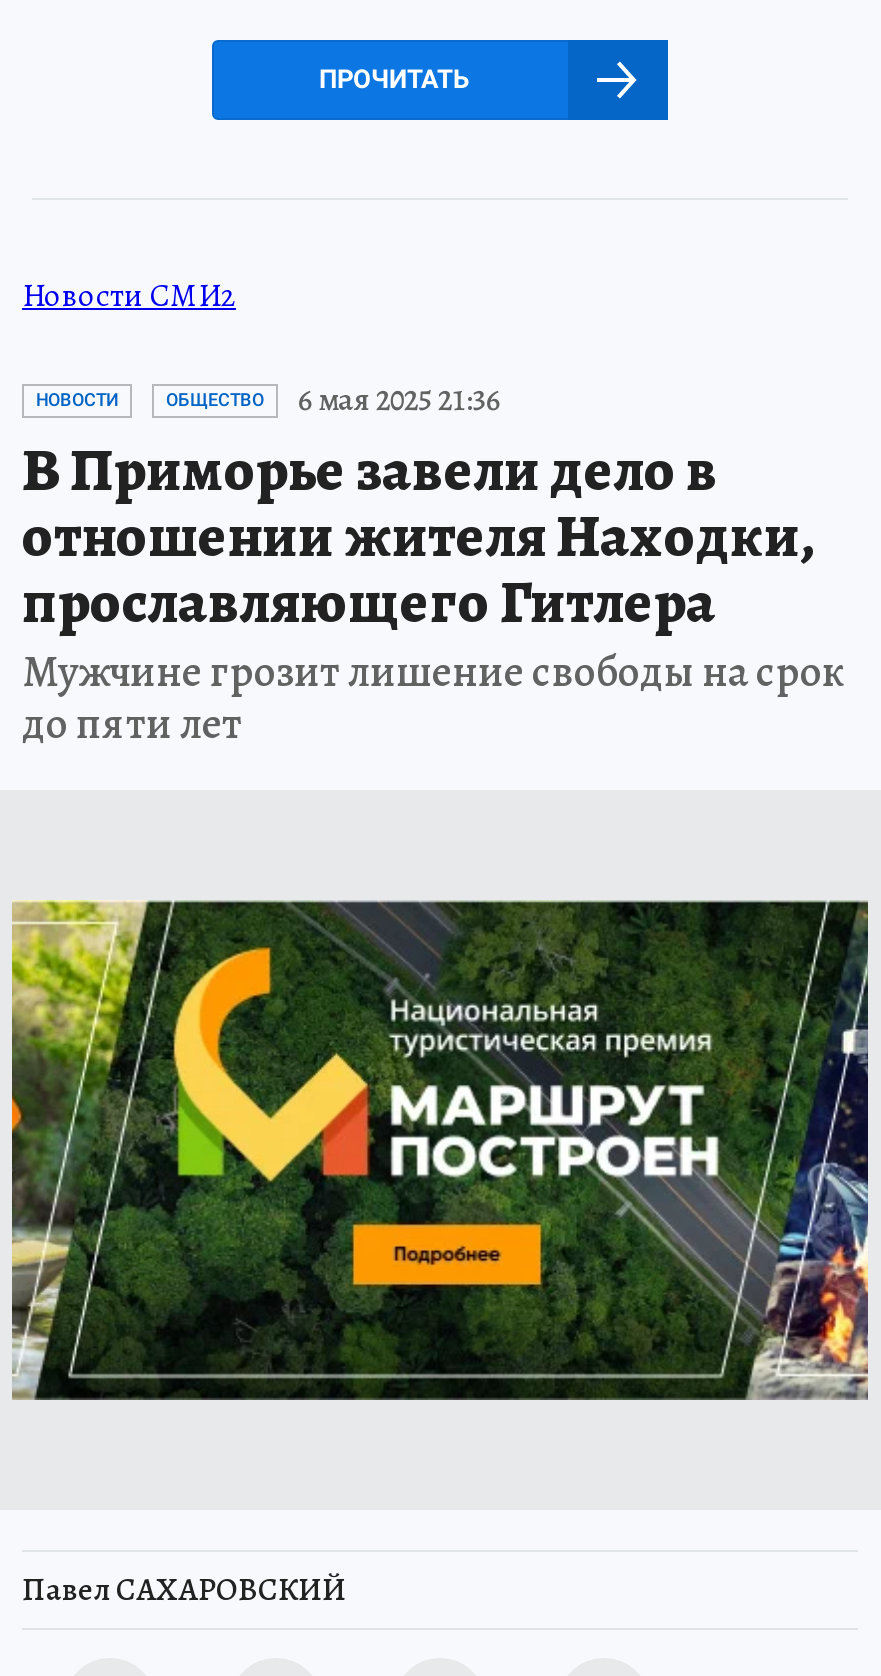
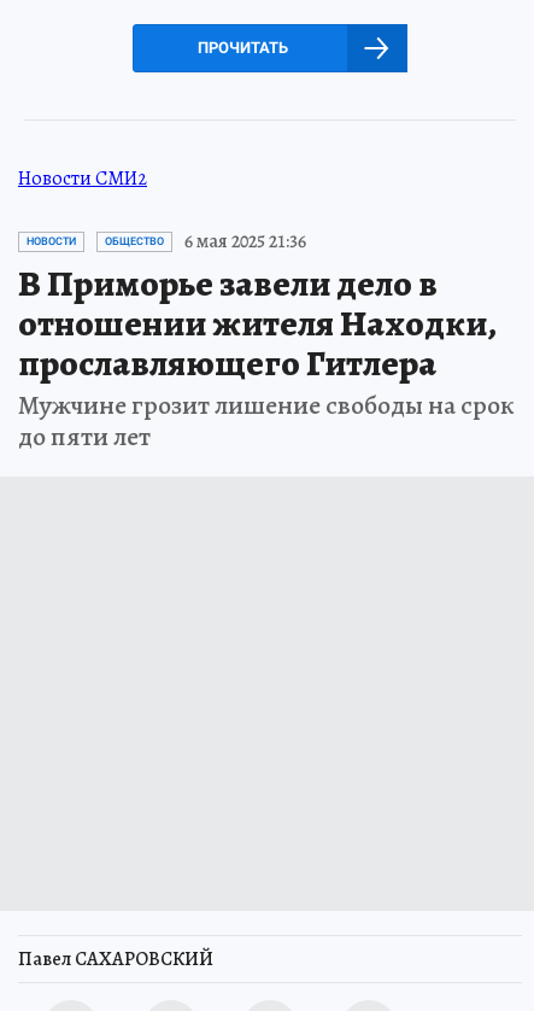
- [image]
